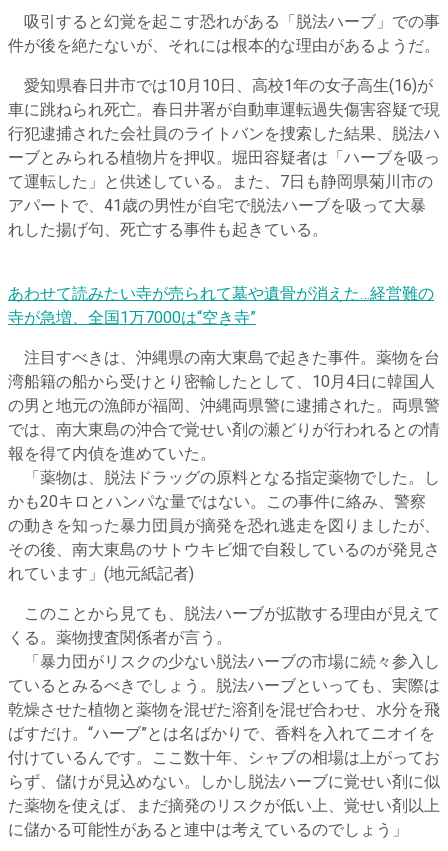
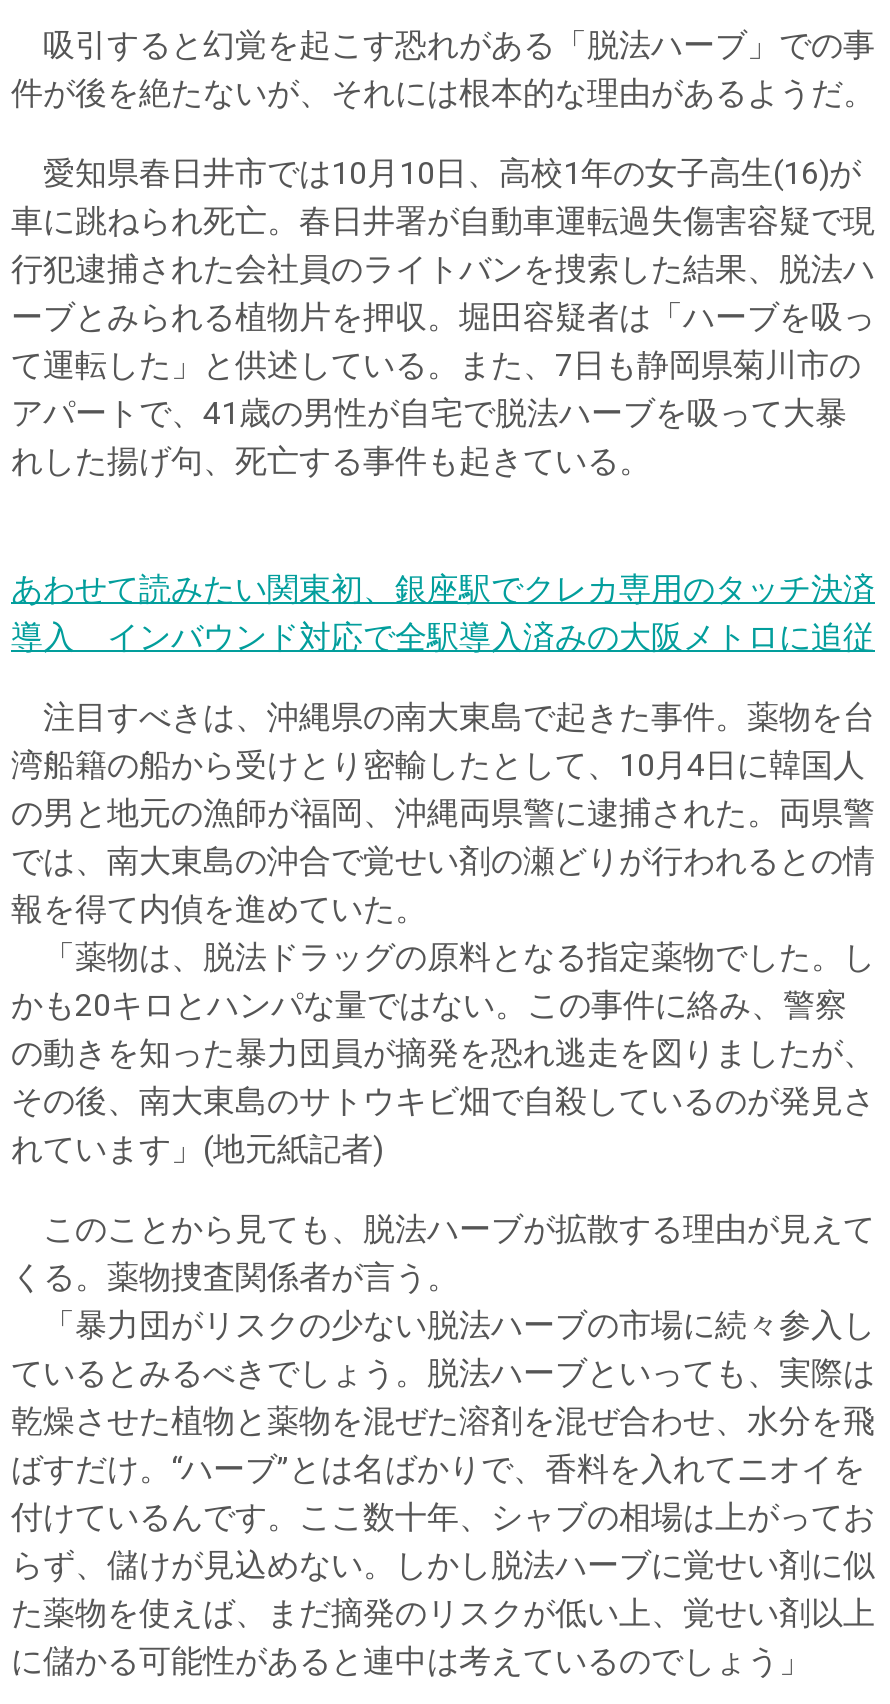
- あわせて読みたい寺が売られて墓や遺骨が消えた…経営難の
- 寺が急増、全国1万7000は“空き寺”
+ あわせて読みたい関東初、銀座駅でクレカ専用のタッチ決済
+ 導入 インバウンド対応で全駅導入済みの大阪メトロに追従
